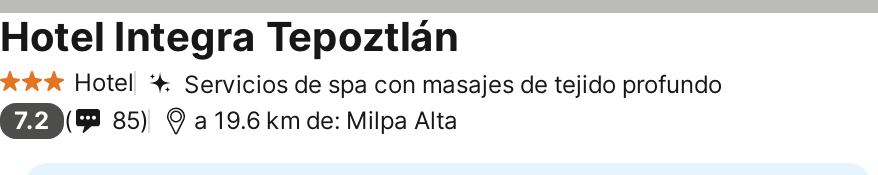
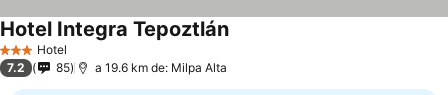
- Servicios de spa con masajes de tejido profundo
